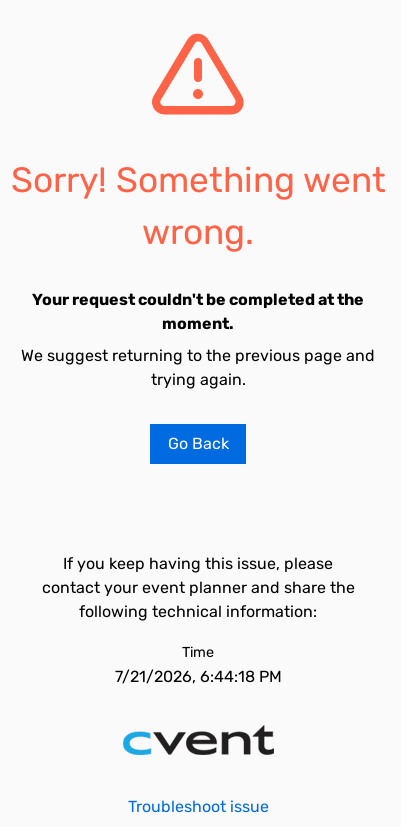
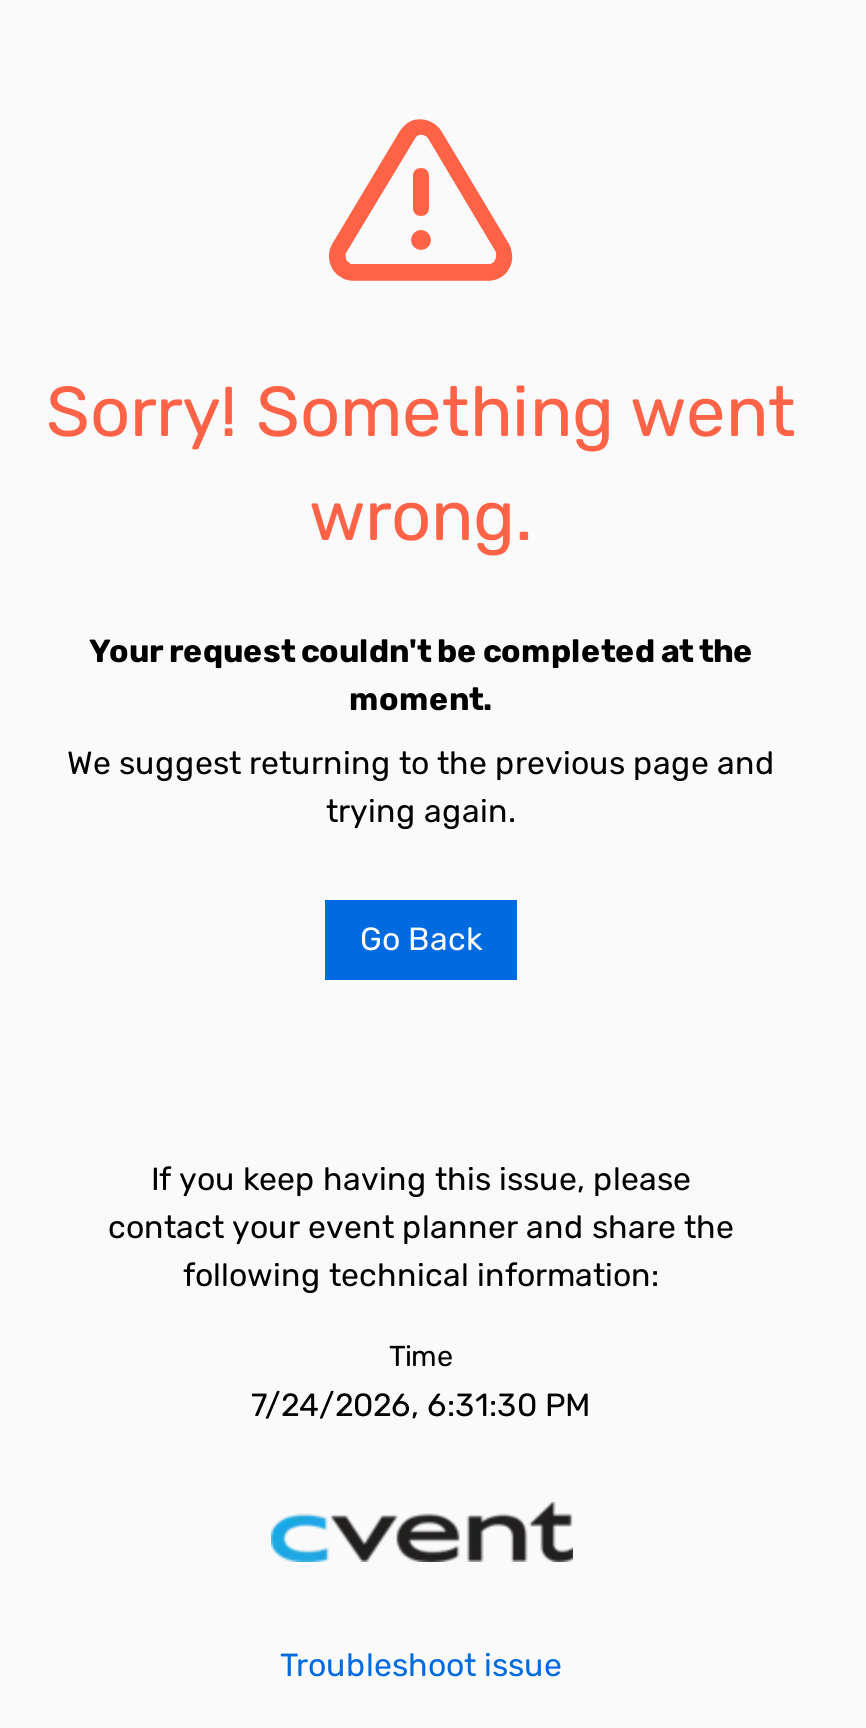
- 7/21/2026, 6:44:18 PM
+ 7/24/2026, 6:31:30 PM
